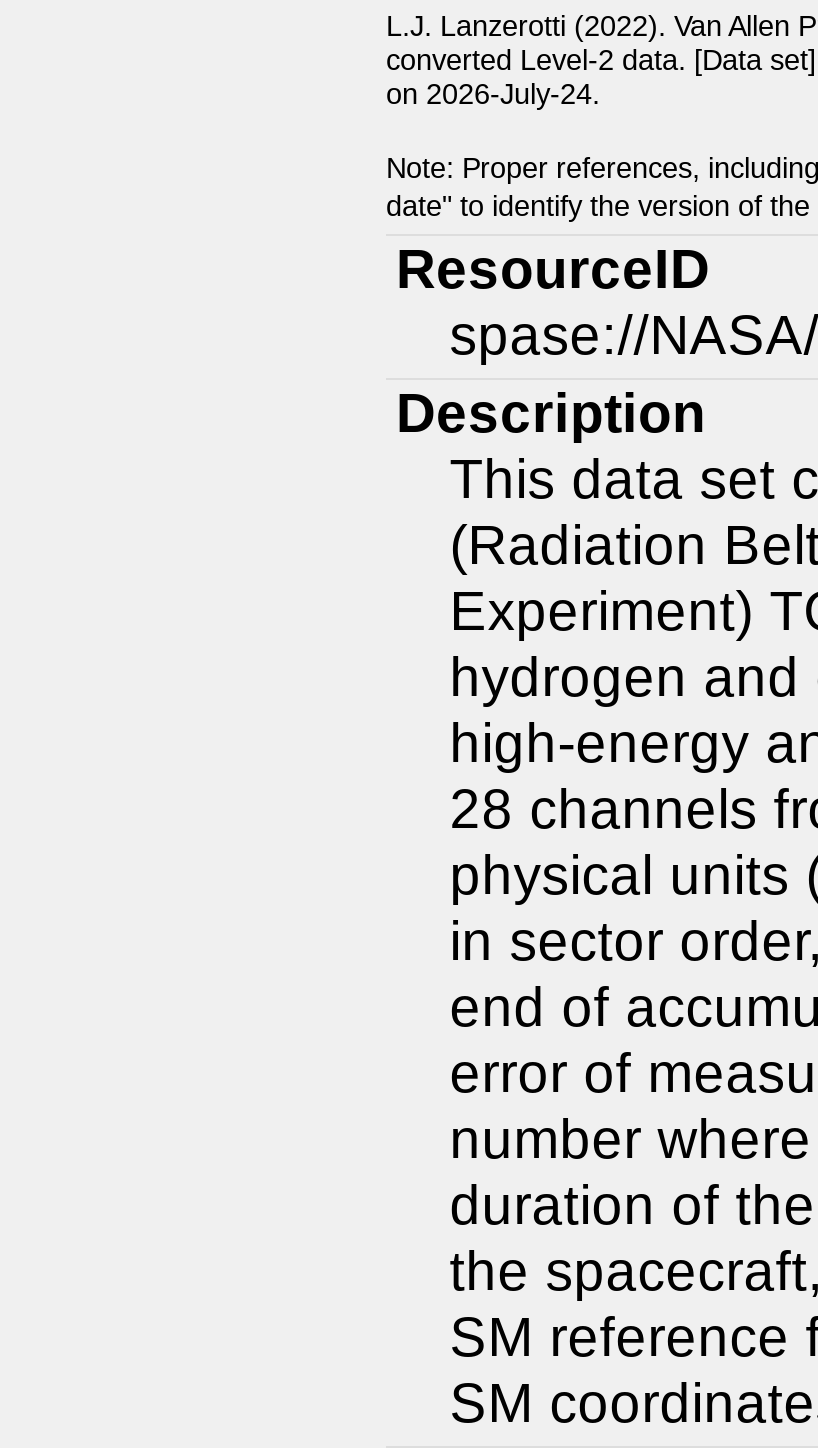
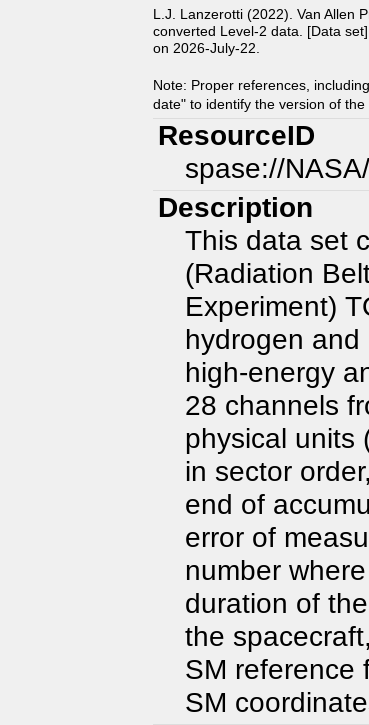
- on 2026-July-24.
+ on 2026-July-22.
